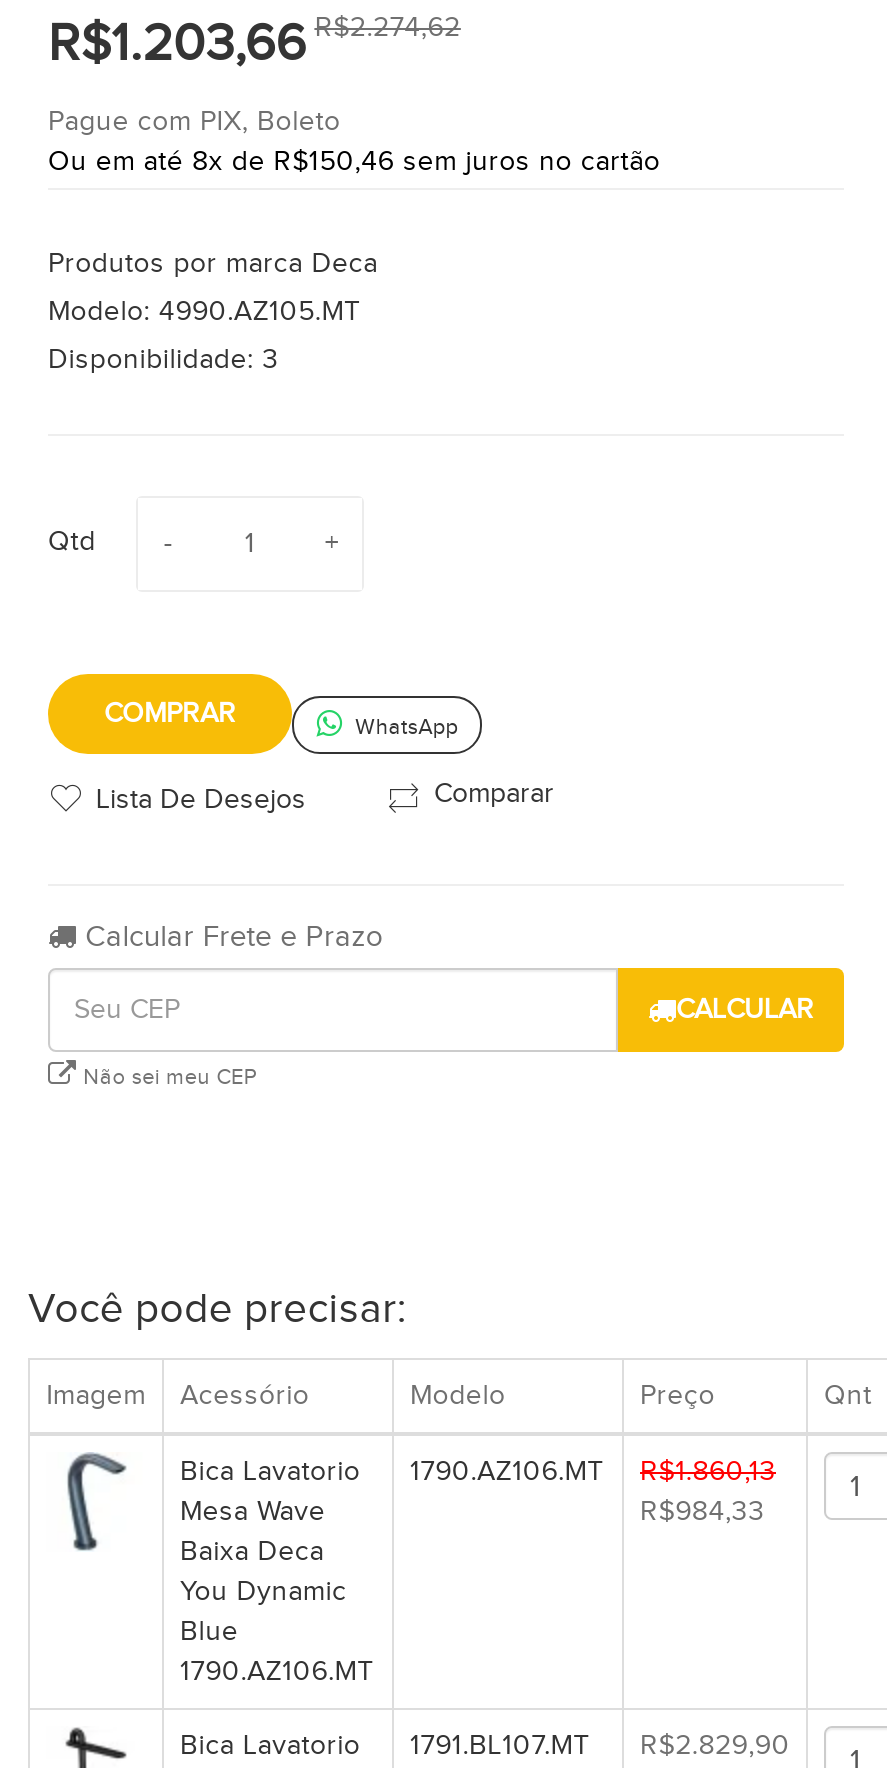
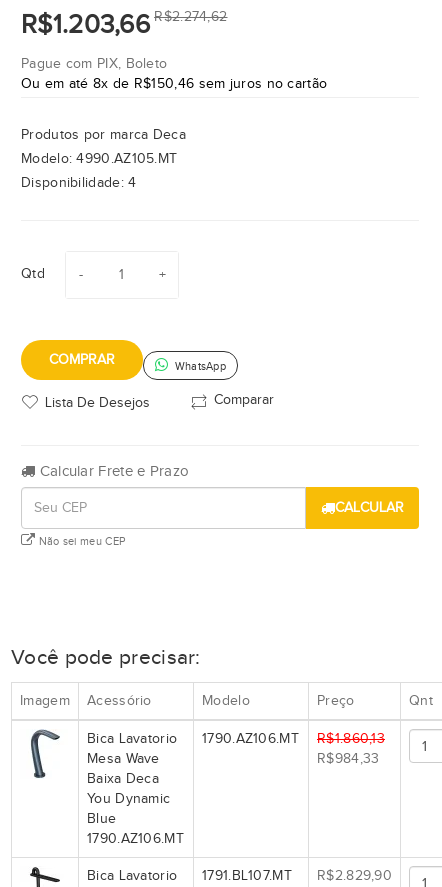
- Disponibilidade: 3
+ Disponibilidade: 4
